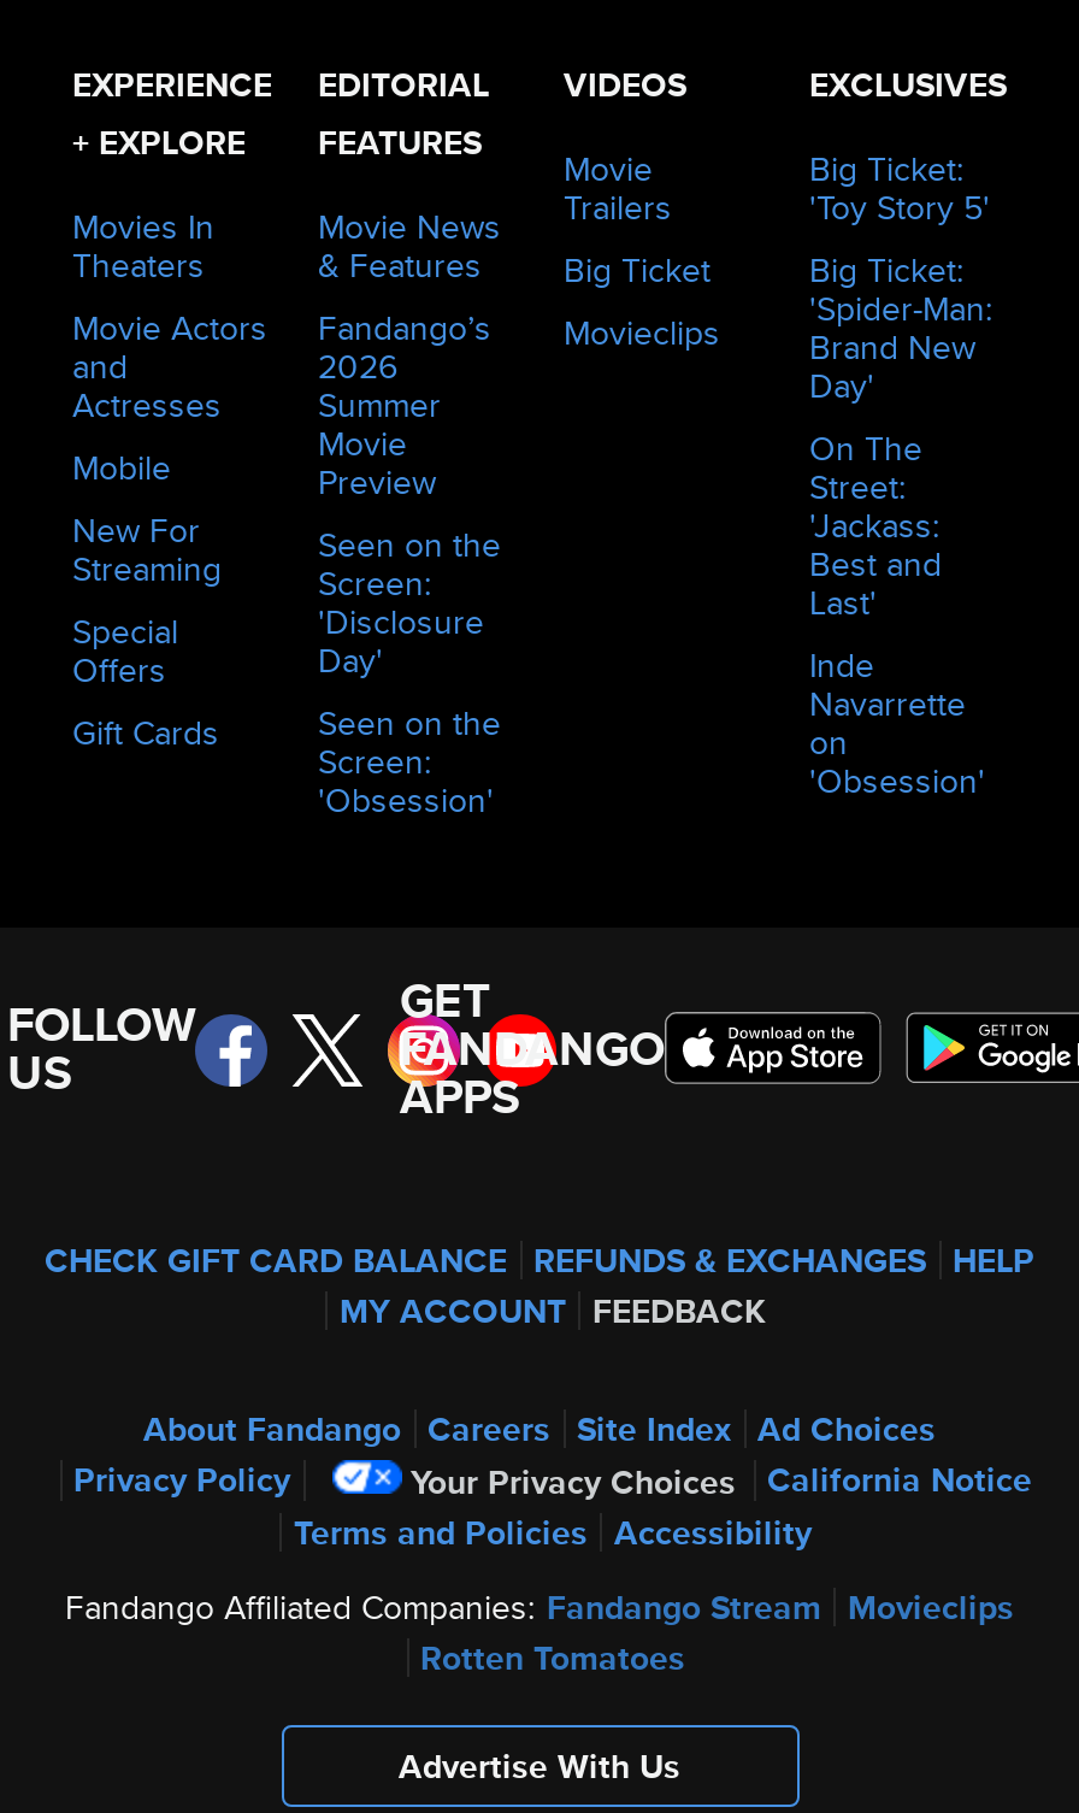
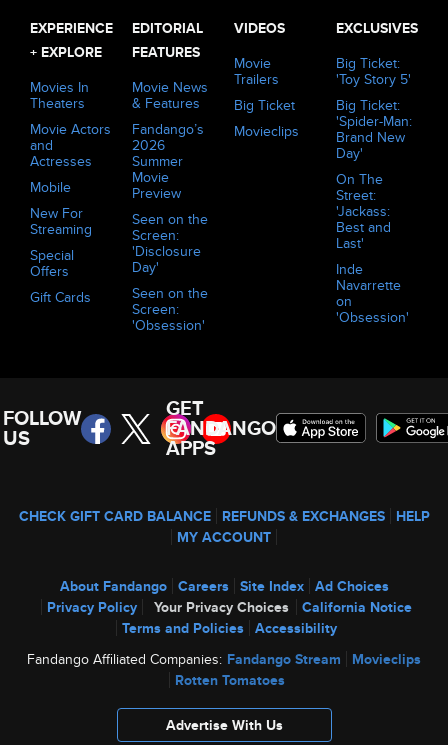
- MY ACCOUNT FEEDBACK
+ MY ACCOUNT
